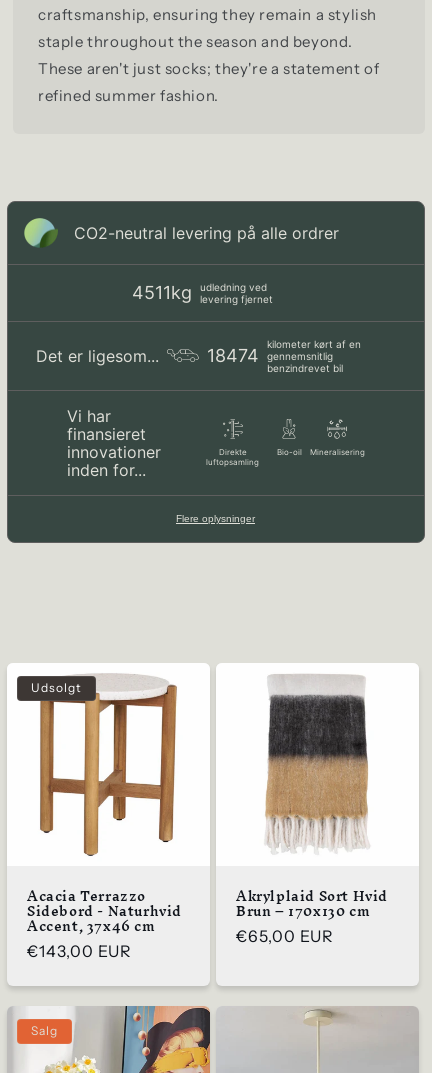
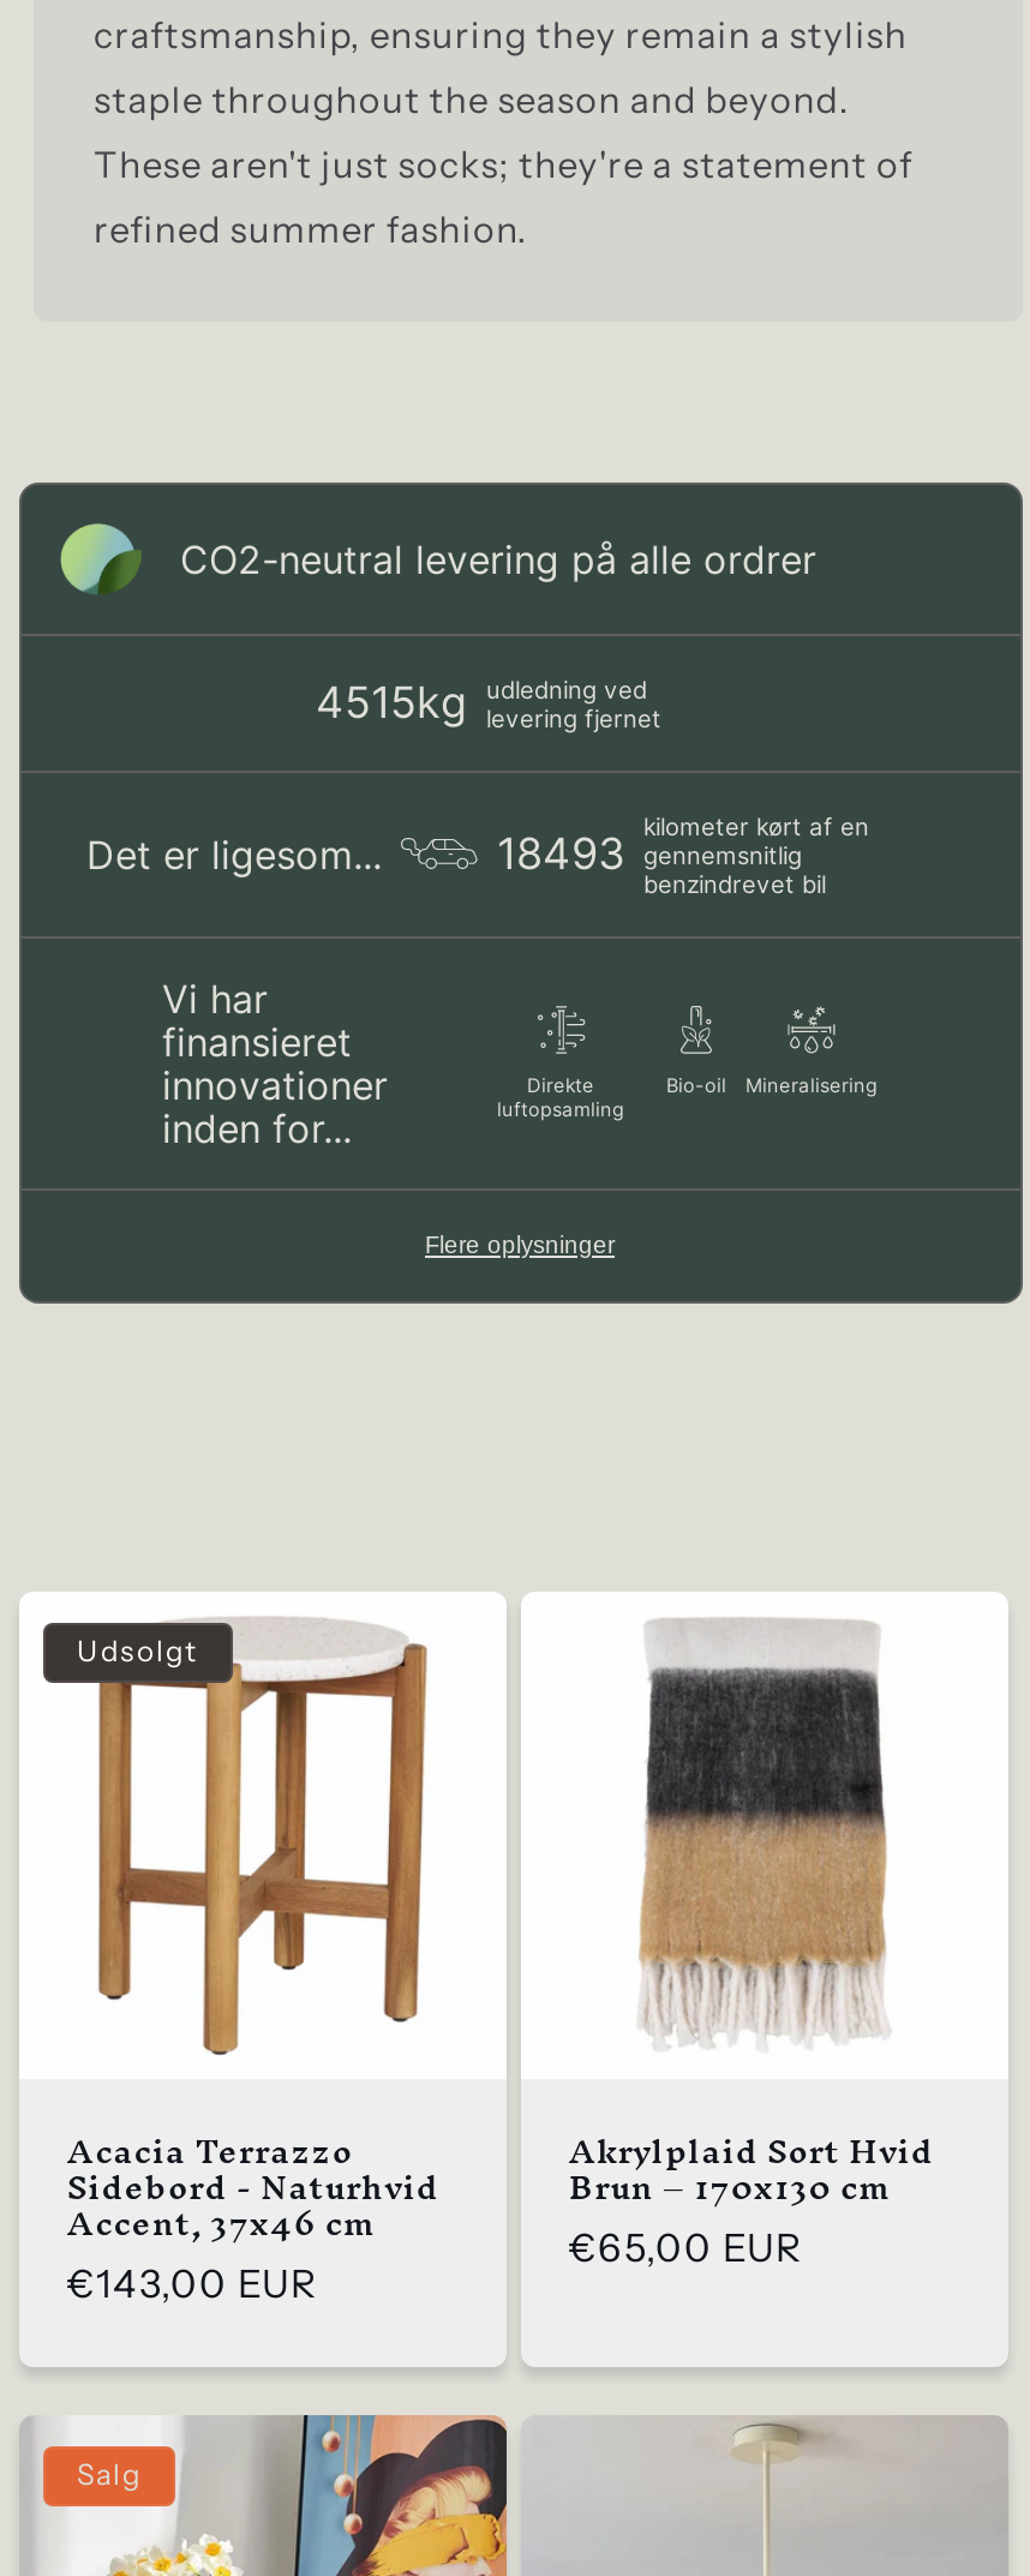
- 4511kg udledning ved levering fjernet
+ 4515kg udledning ved levering fjernet

- 18474 gennemsnitlig
+ 18493 gennemsnitlig
